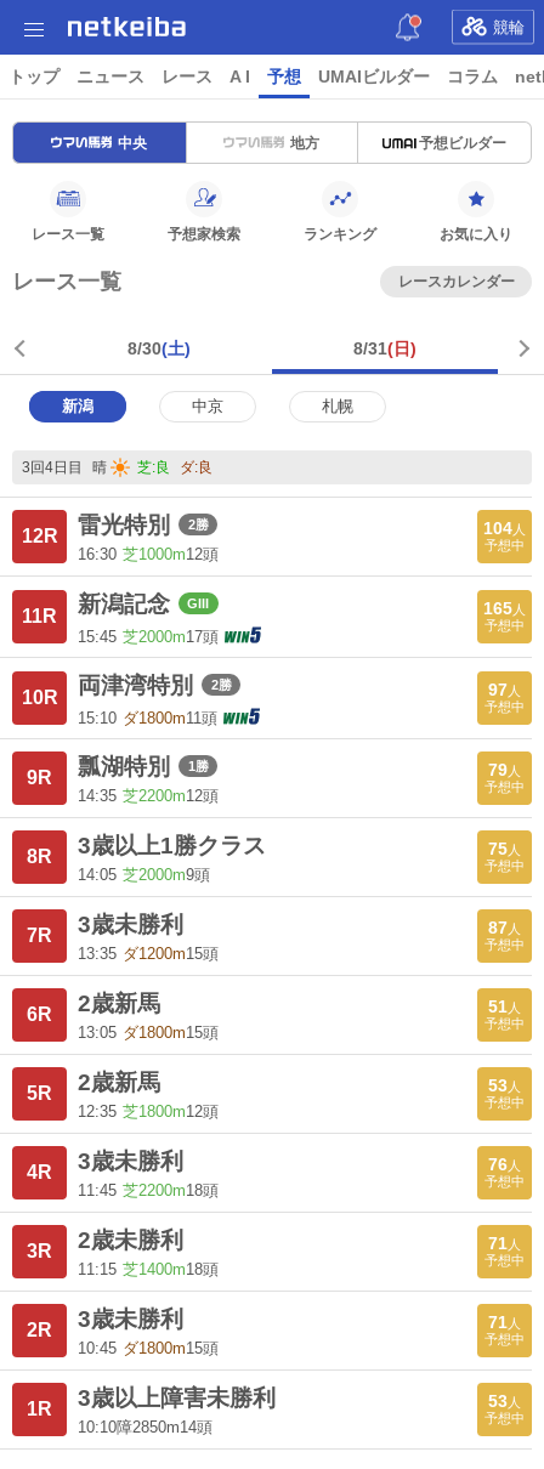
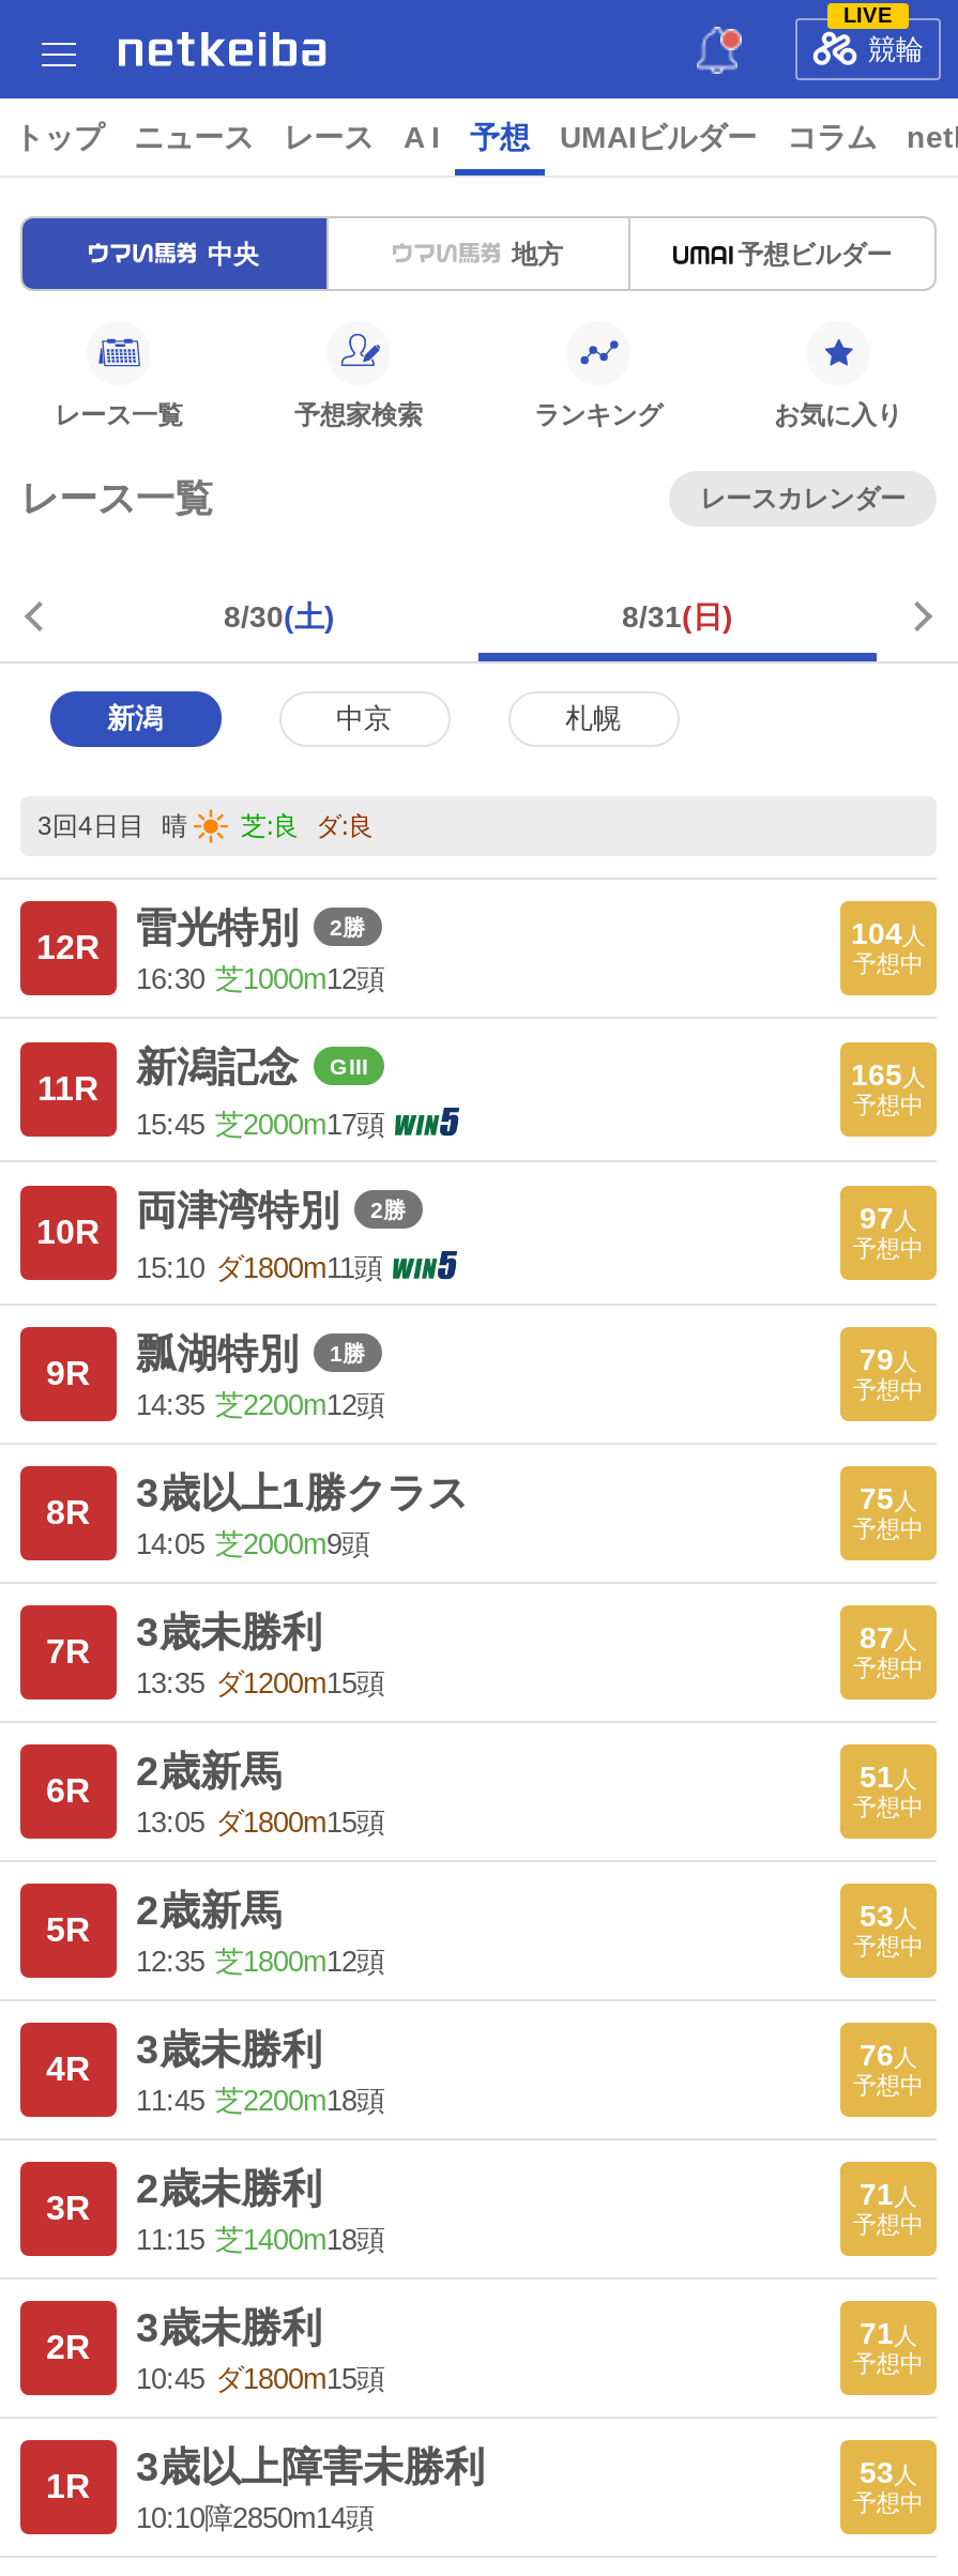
+ LIVE
